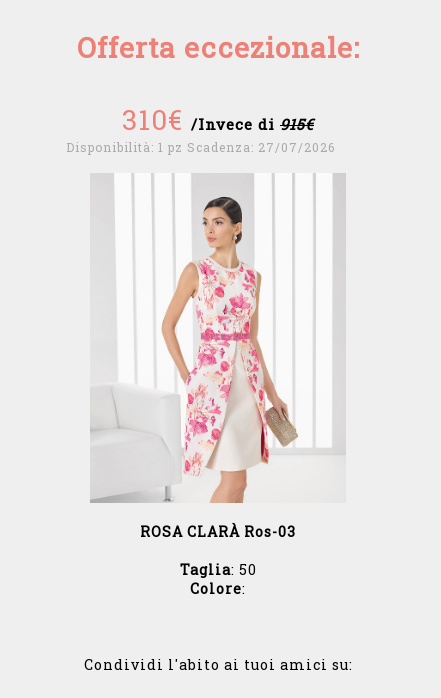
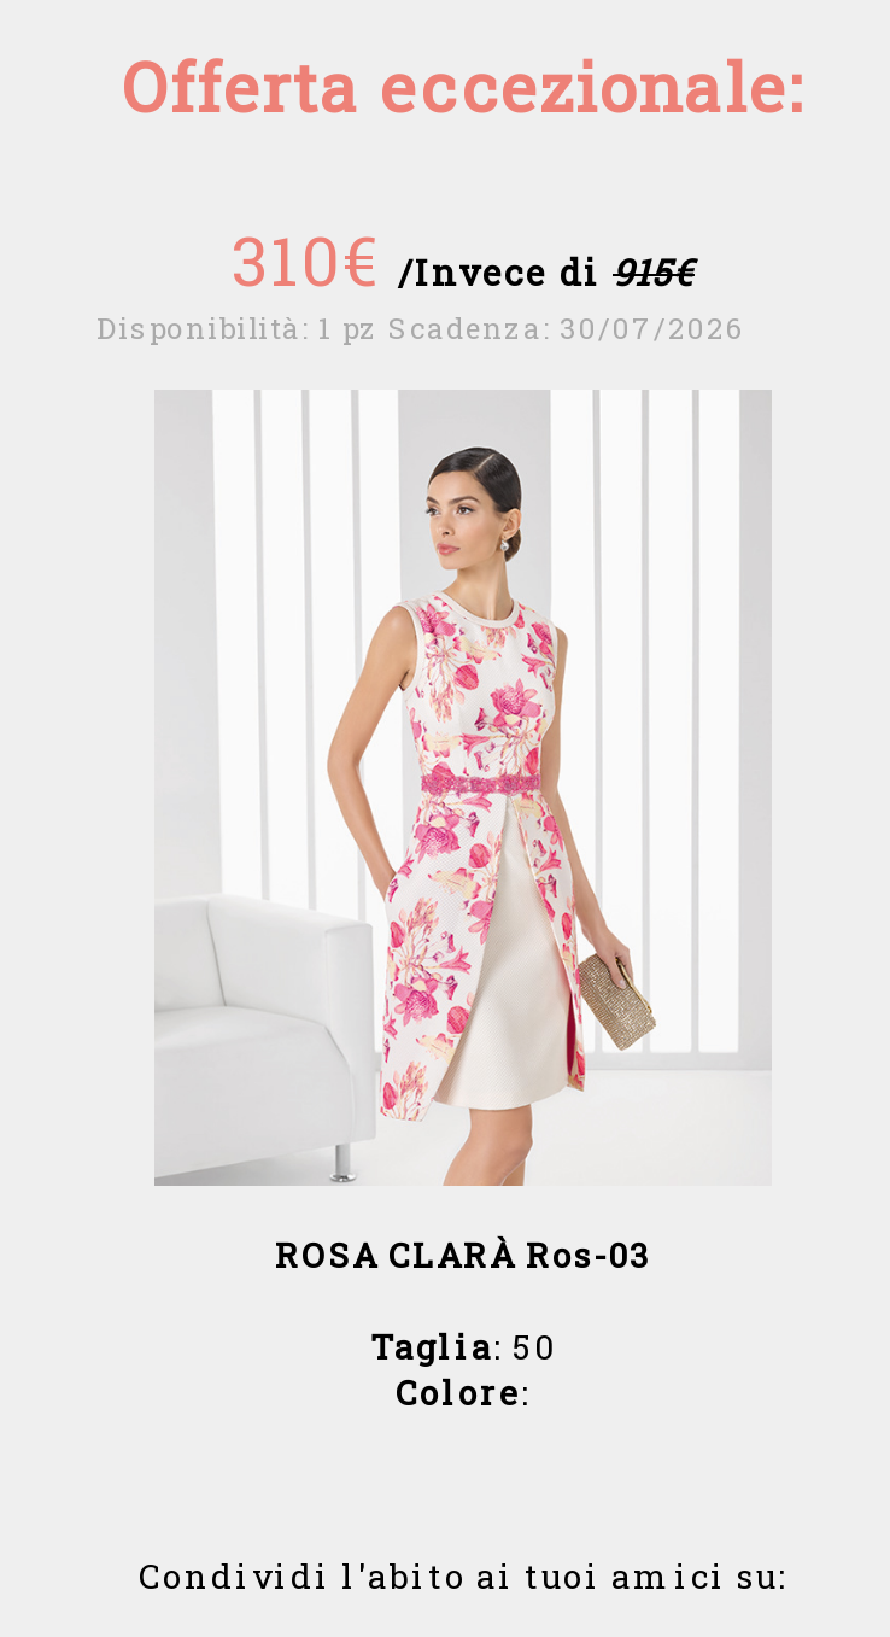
- Disponibilità: 1 pz Scadenza: 27/07/2026
+ Disponibilità: 1 pz Scadenza: 30/07/2026
